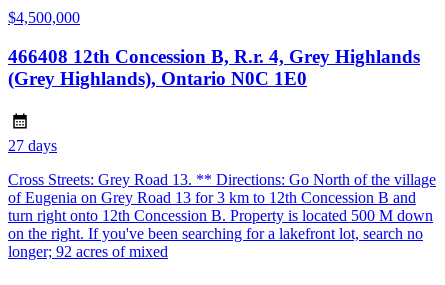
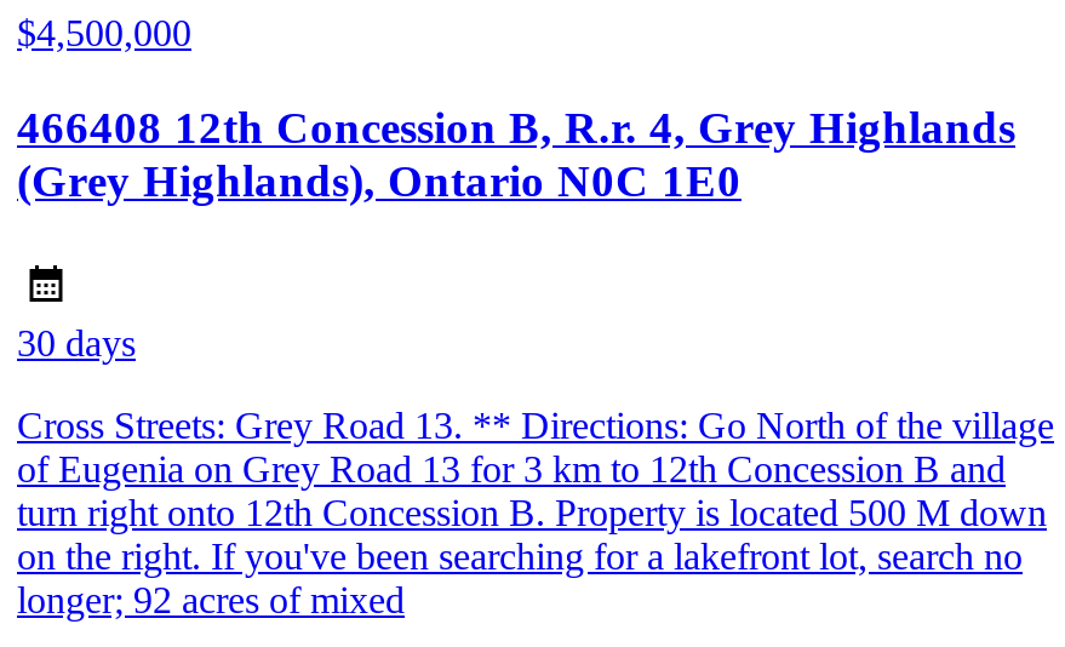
- 27 days
+ 30 days
